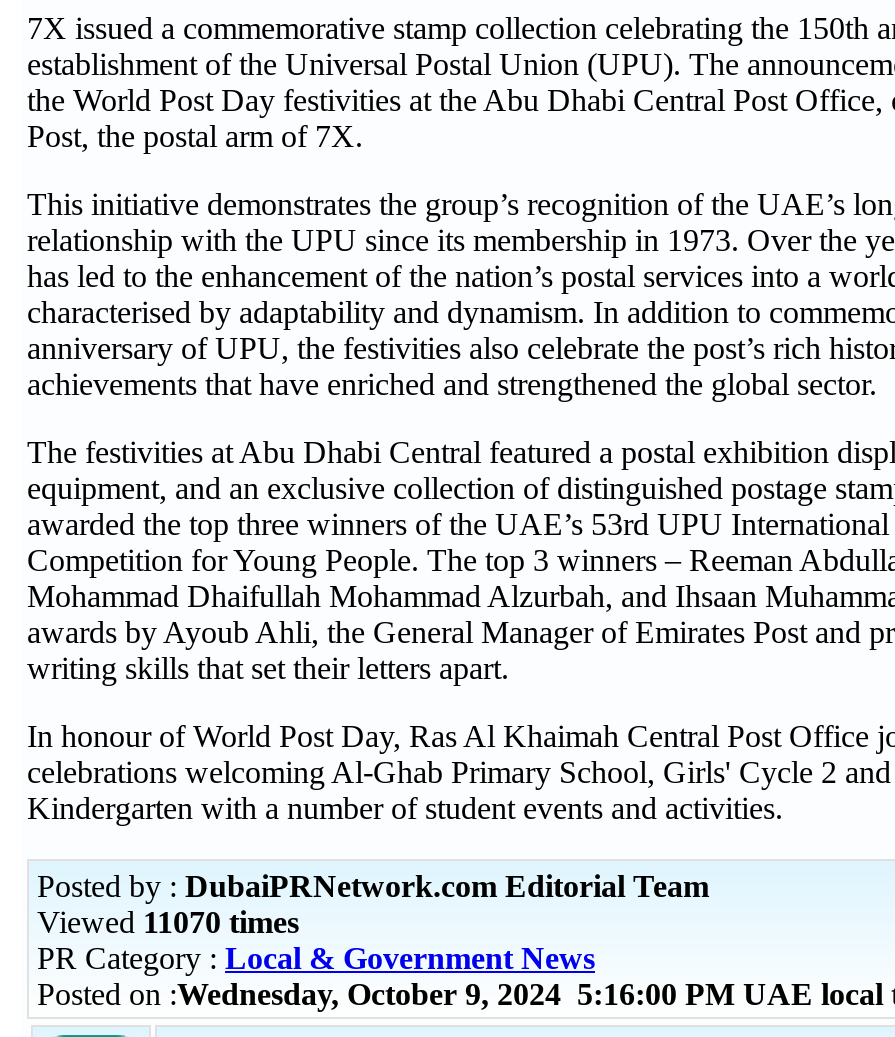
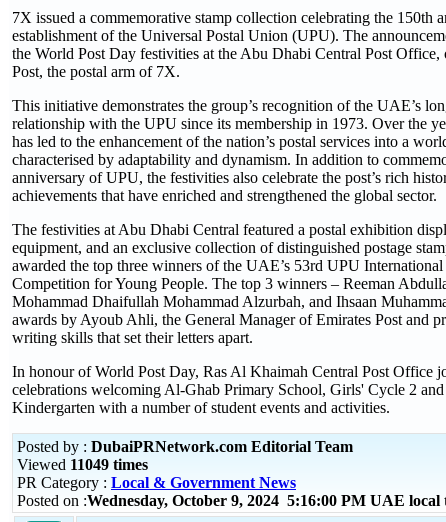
- Viewed 11070 times
+ Viewed 11049 times
